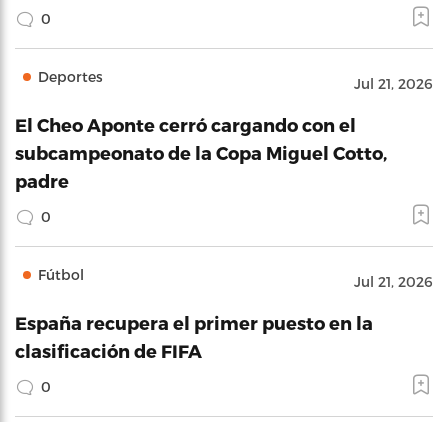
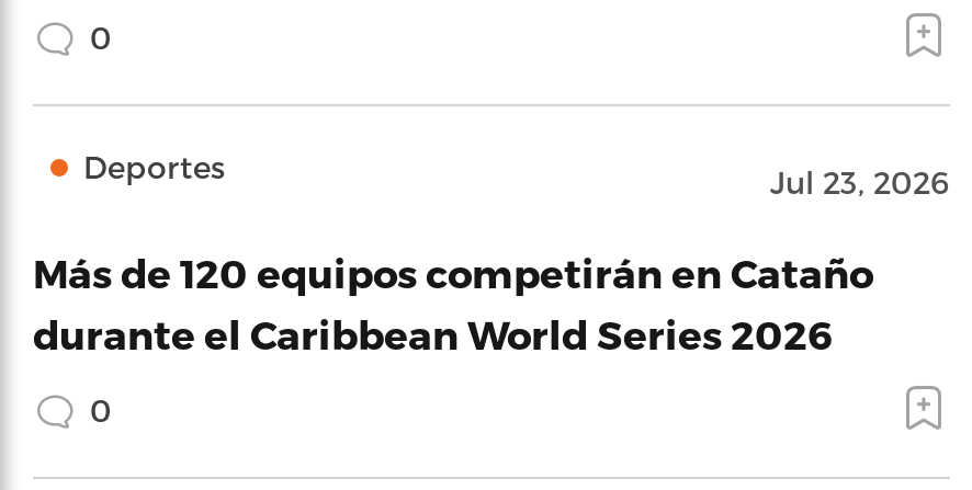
- Jul 21, 2026
- El Cheo Aponte cerró cargando con el
- subcampeonato de la Copa Miguel Cotto,
- padre
- 0
- Fútbol
- Jul 21, 2026
- España recupera el primer puesto en la
- clasificación de FIFA
+ Jul 23, 2026
+ Más de 120 equipos competirán en Cataño
+ durante el Caribbean World Series 2026
